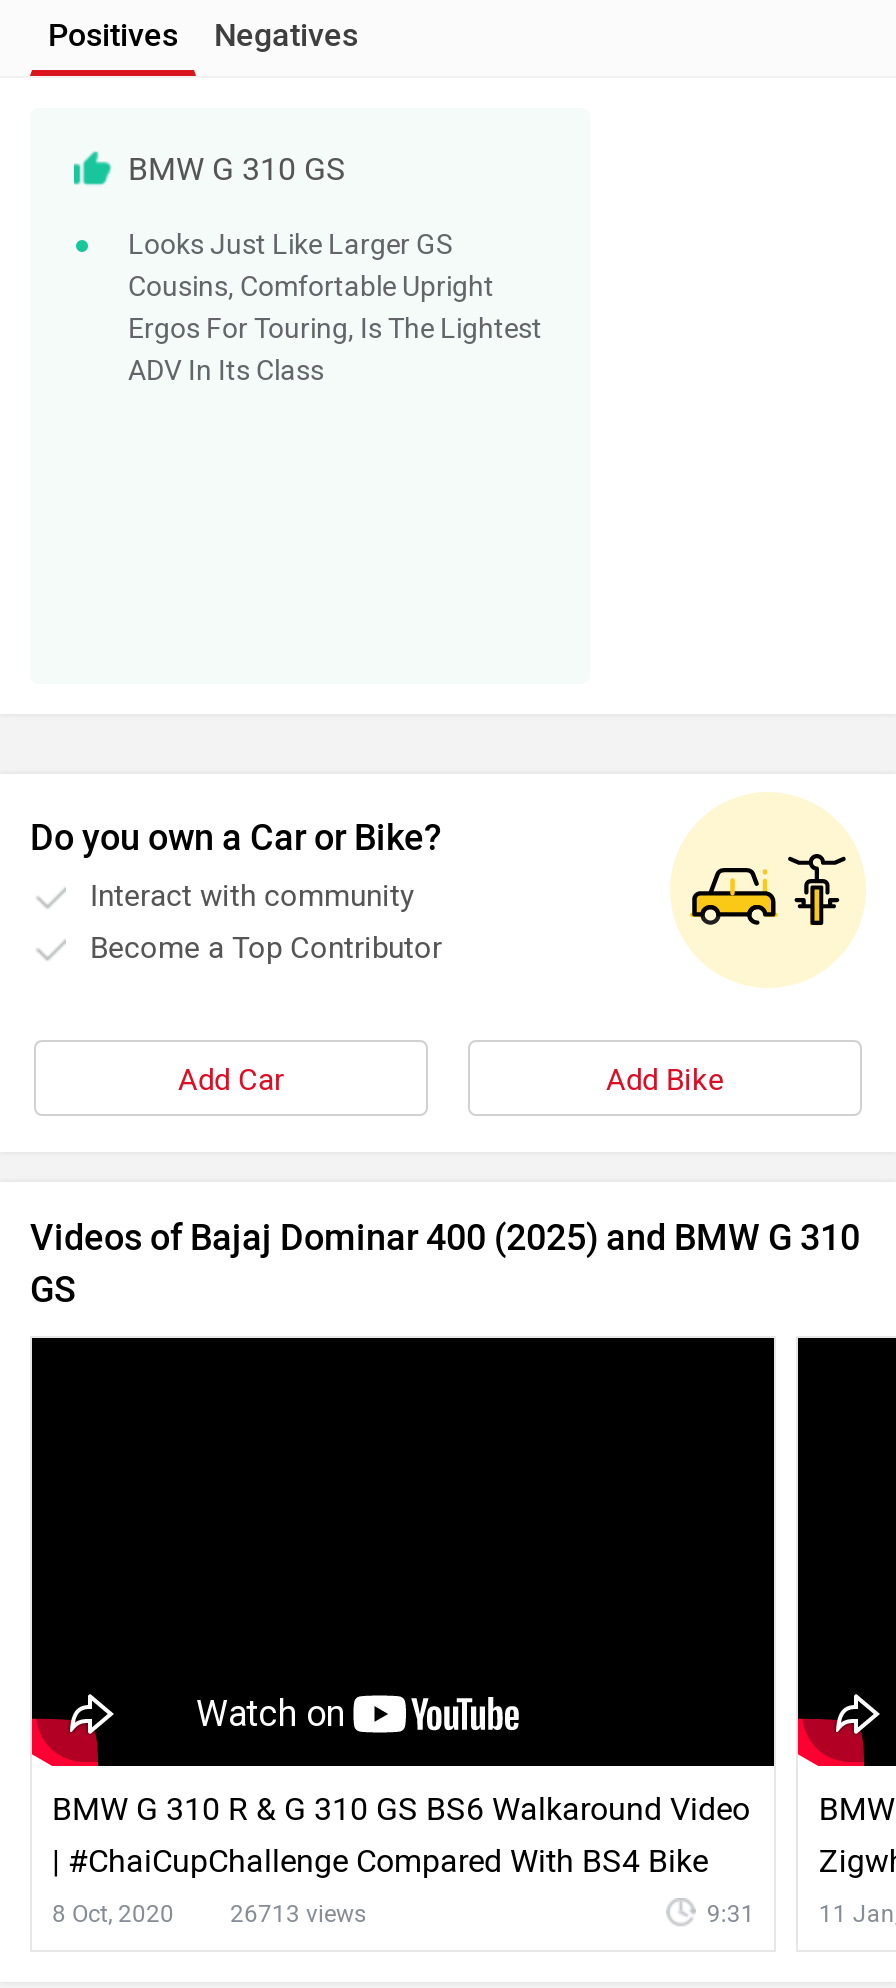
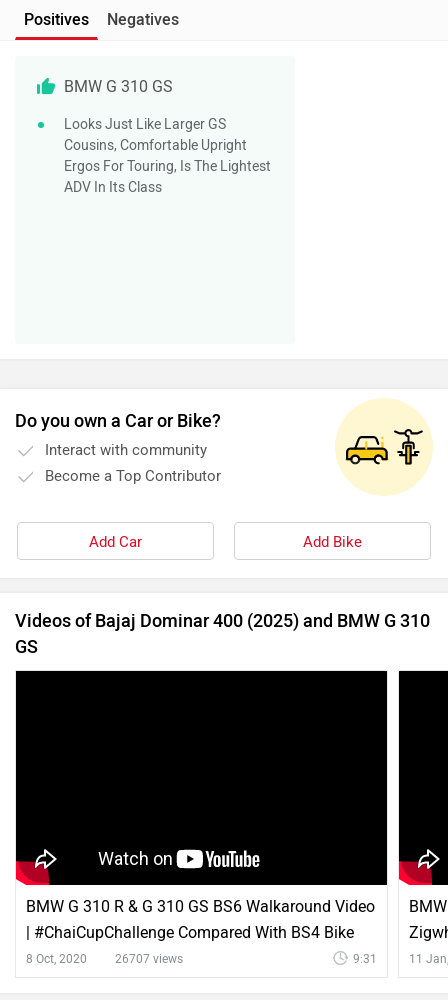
- 8 Oct, 2020 26713 views
+ 8 Oct, 2020 26707 views
